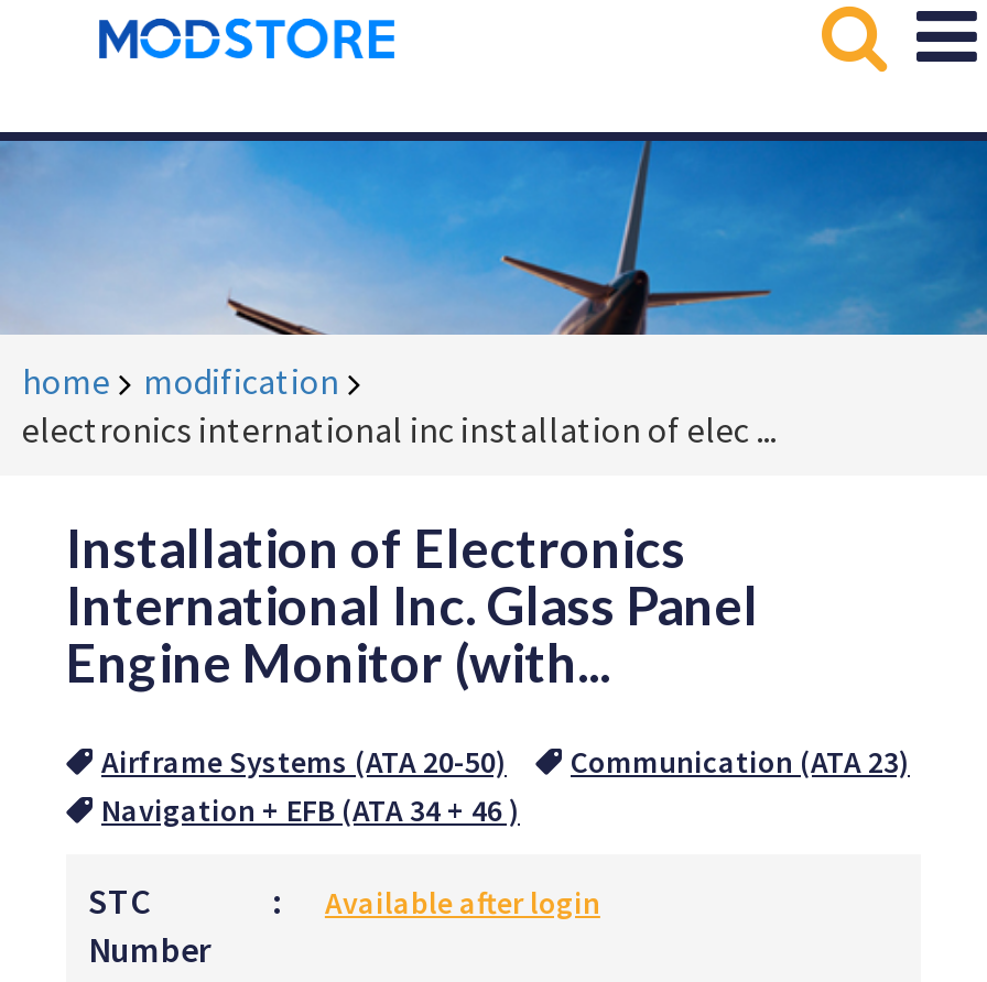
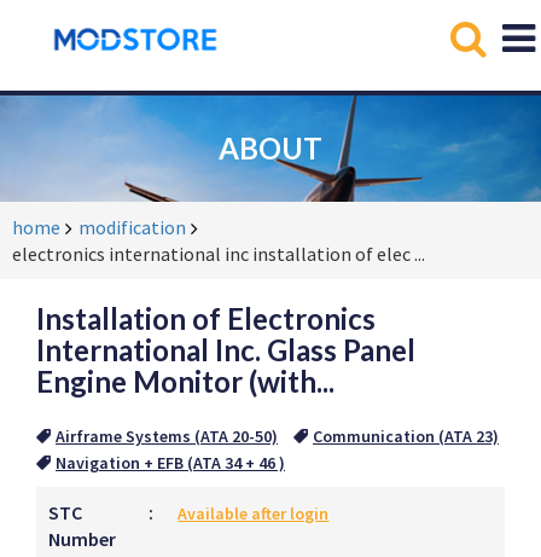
+ ABOUT
